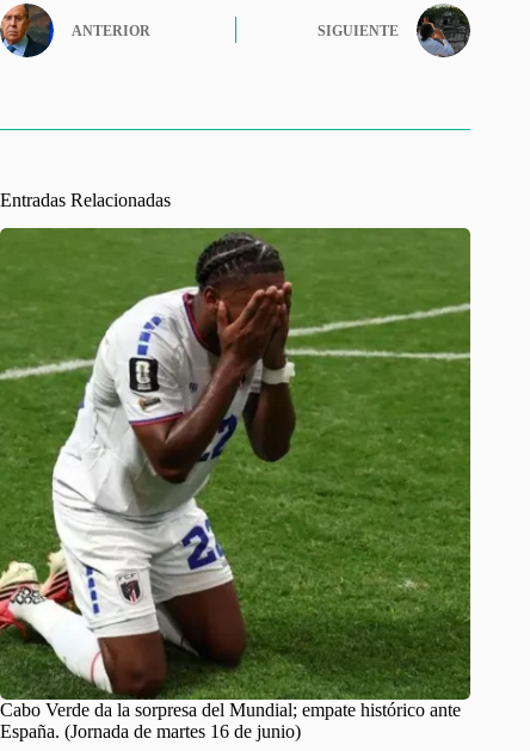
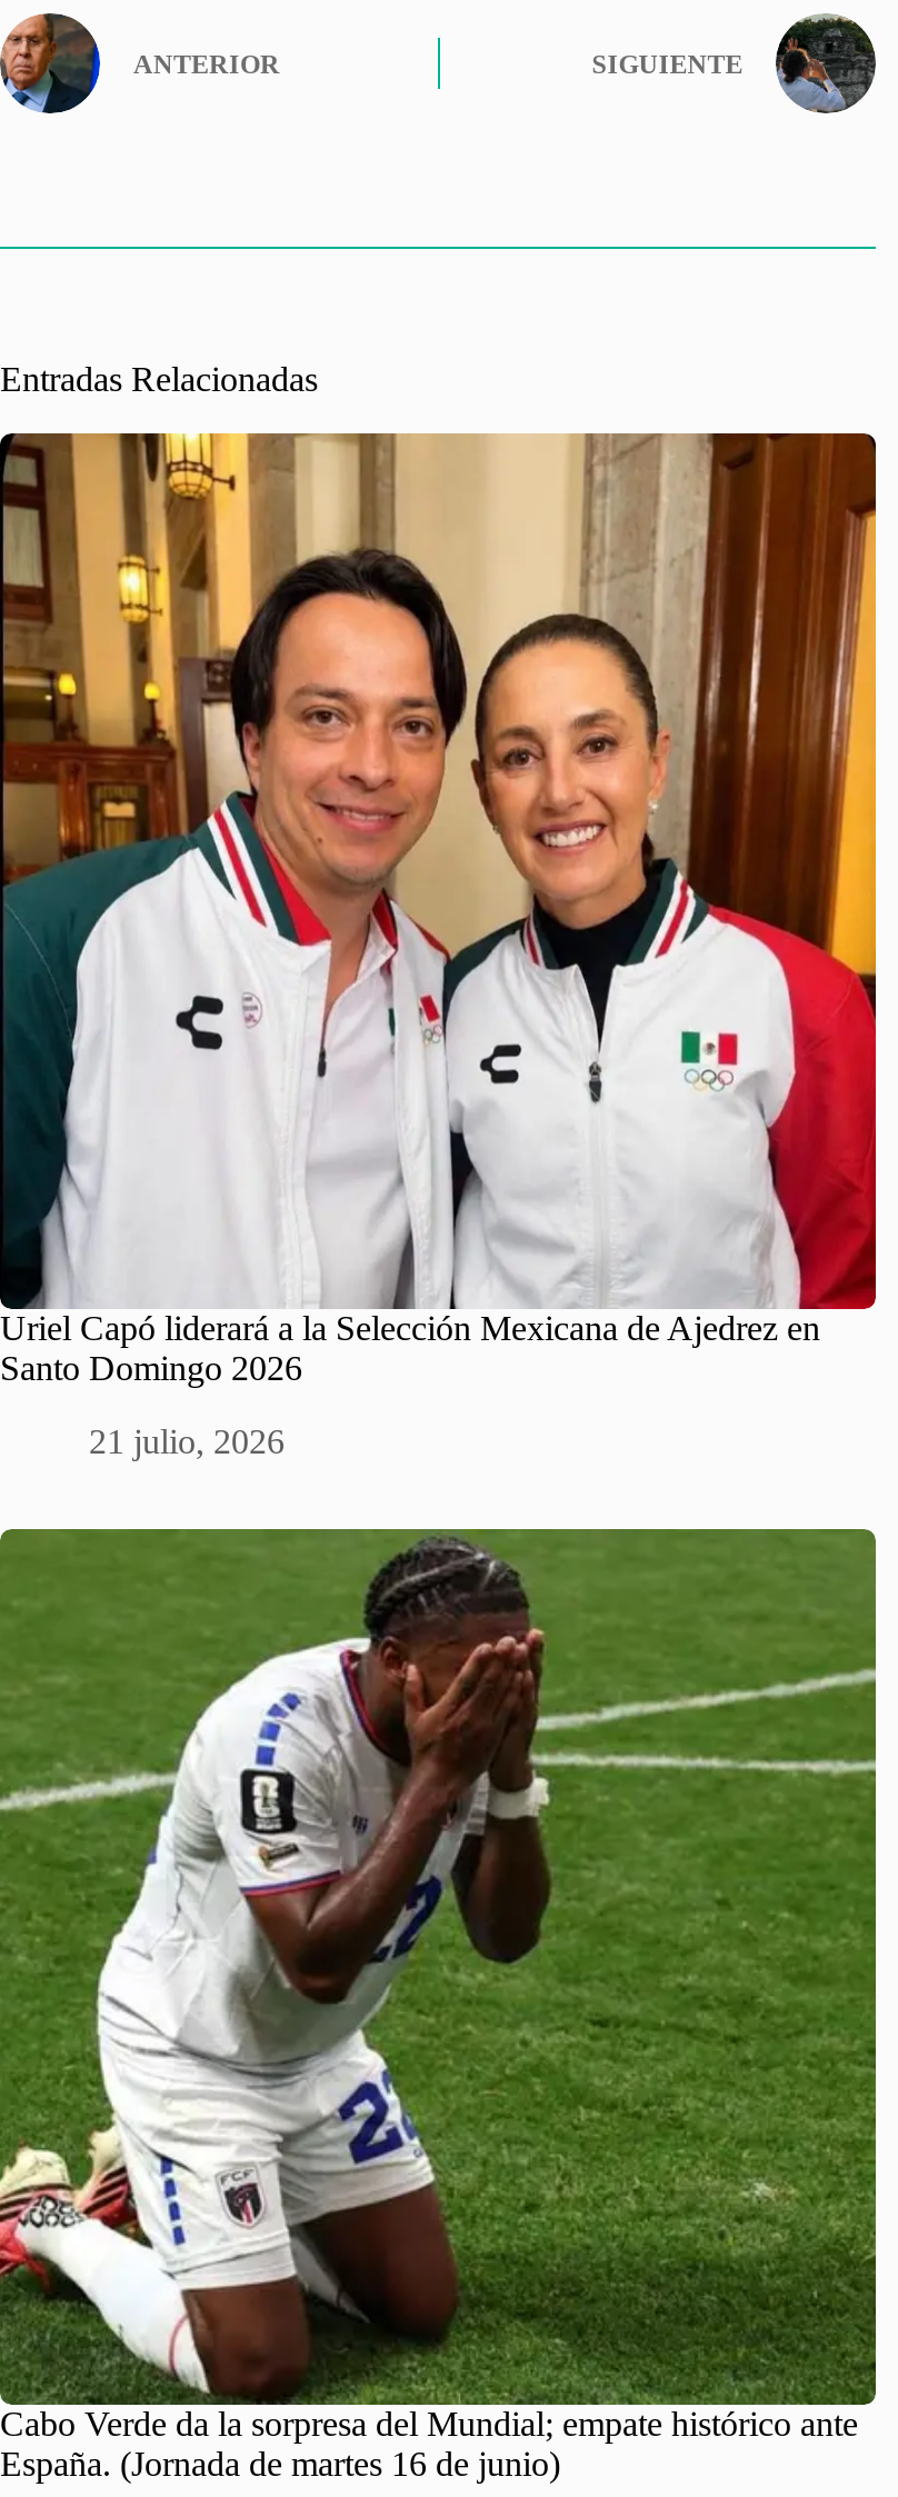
+ [image]
+ Uriel Capó liderará a la Selección Mexicana de Ajedrez en
+ Santo Domingo 2026
+ 21 julio, 2026
